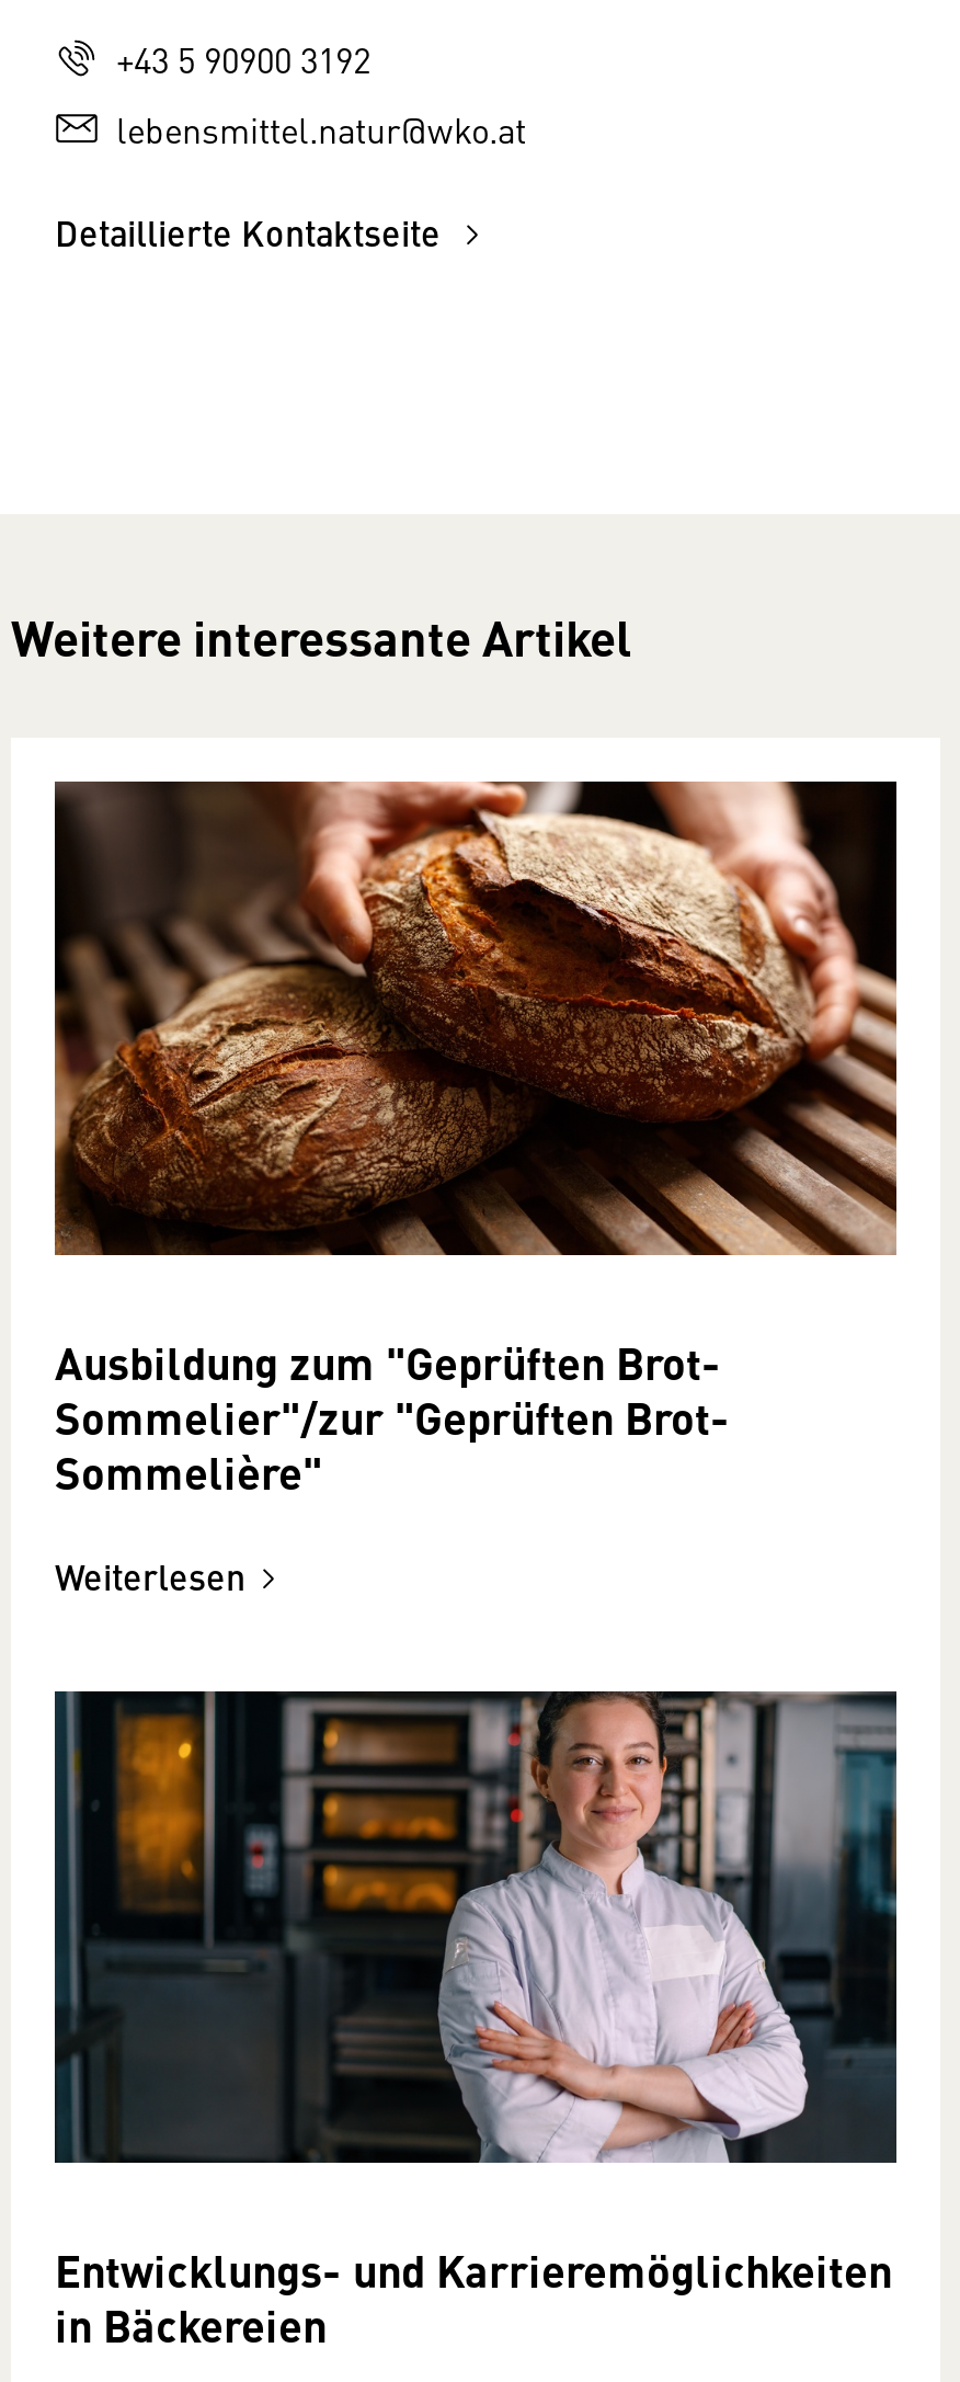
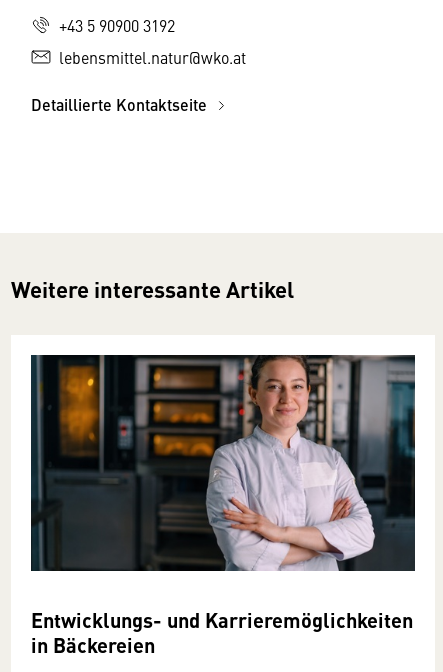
- [image]
- Ausbildung zum "Geprüften Brot-
- Sommelier"/zur "Geprüften Brot-
- Sommelière"
- Weiterlesen
